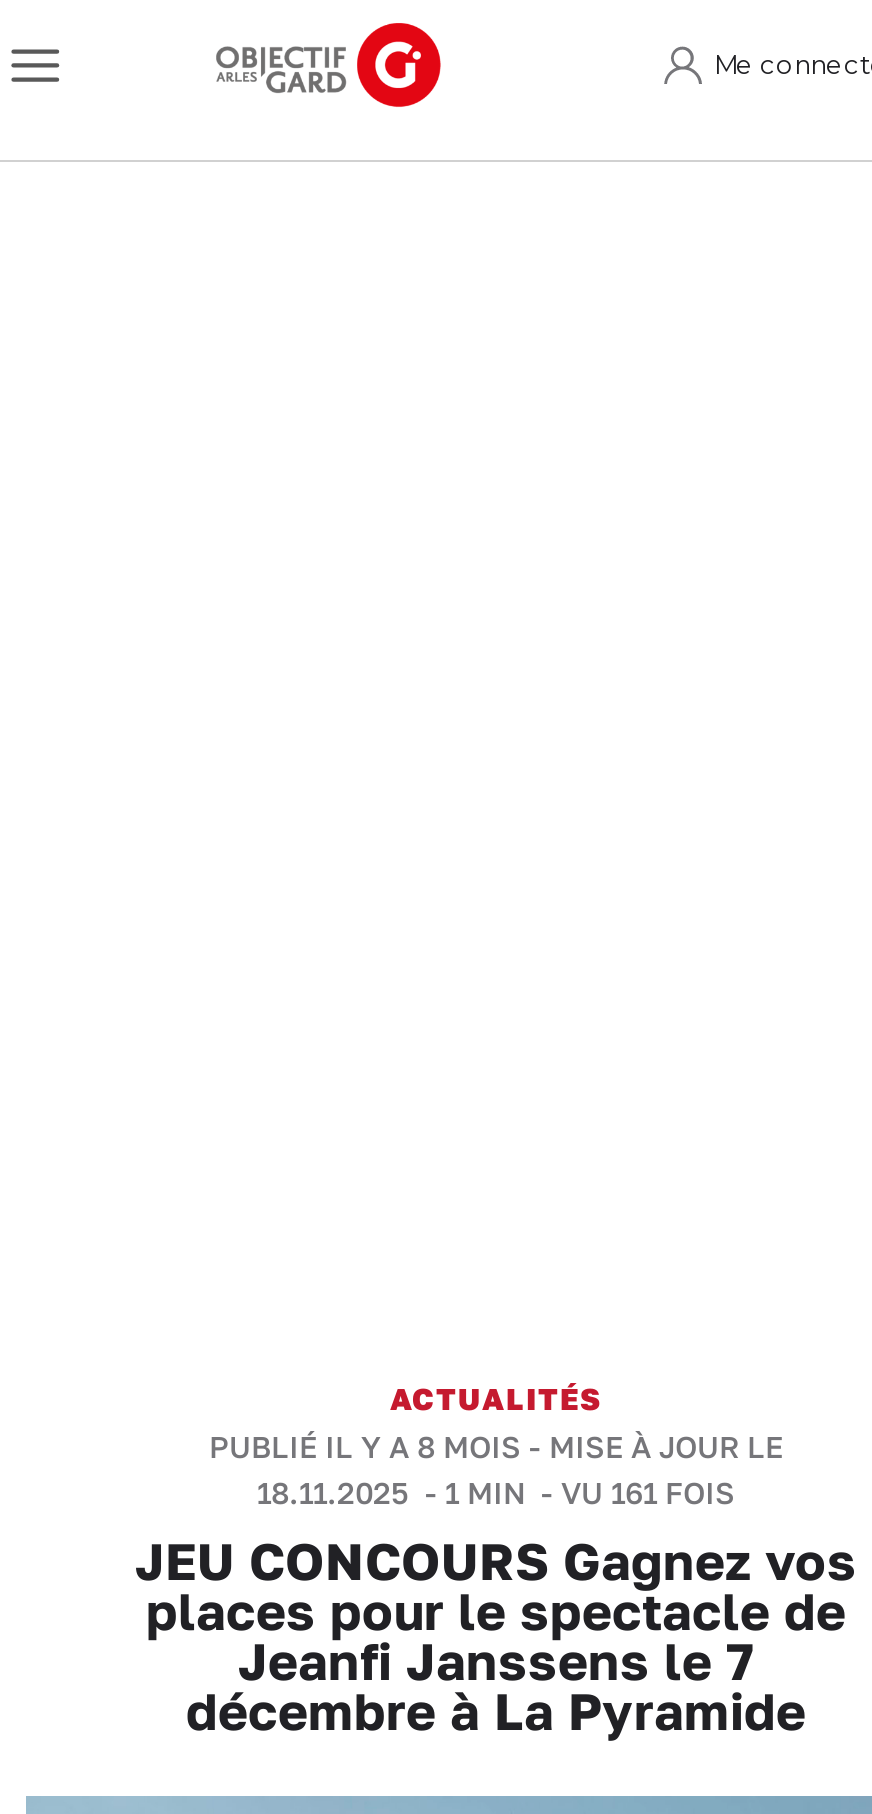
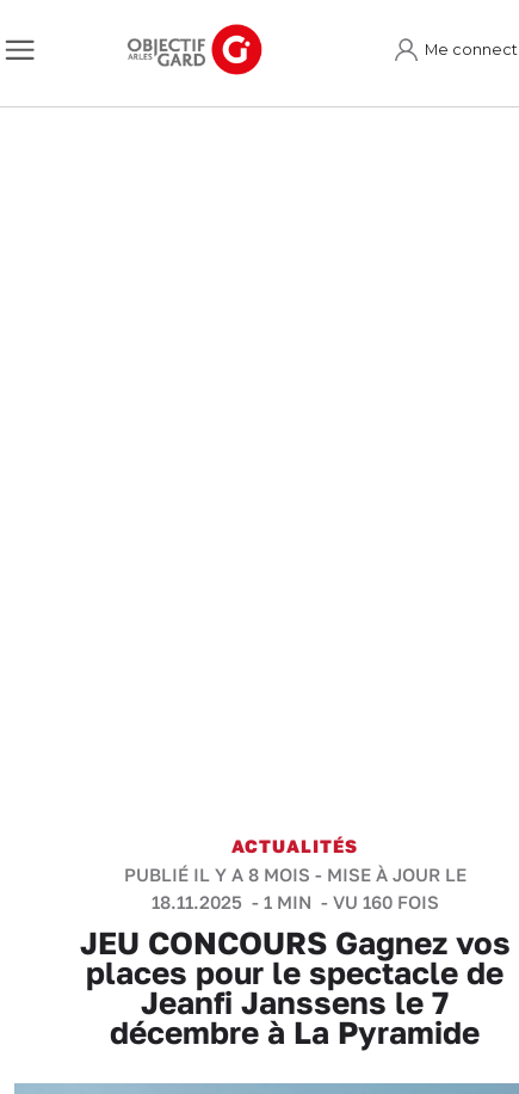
- 18.11.2025 - 1 MIN - VU 161 FOIS
+ 18.11.2025 - 1 MIN - VU 160 FOIS
